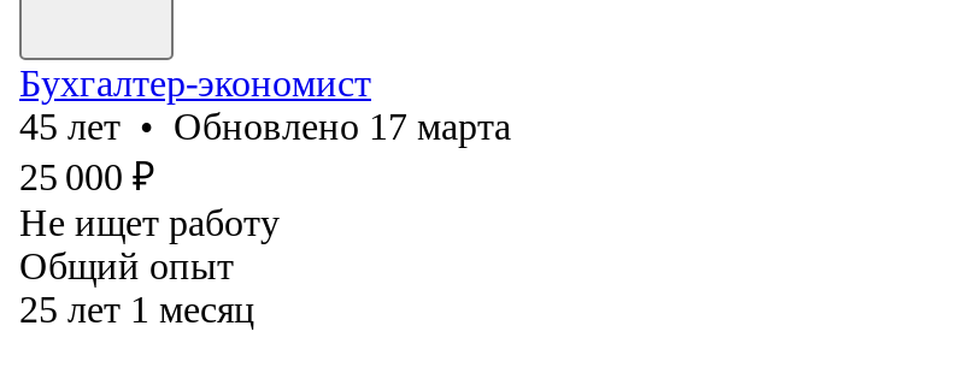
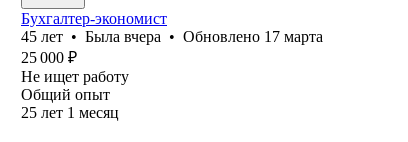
- 45 лет • Обновлено 17 марта
+ 45 лет • Была вчера • Обновлено 17 марта
